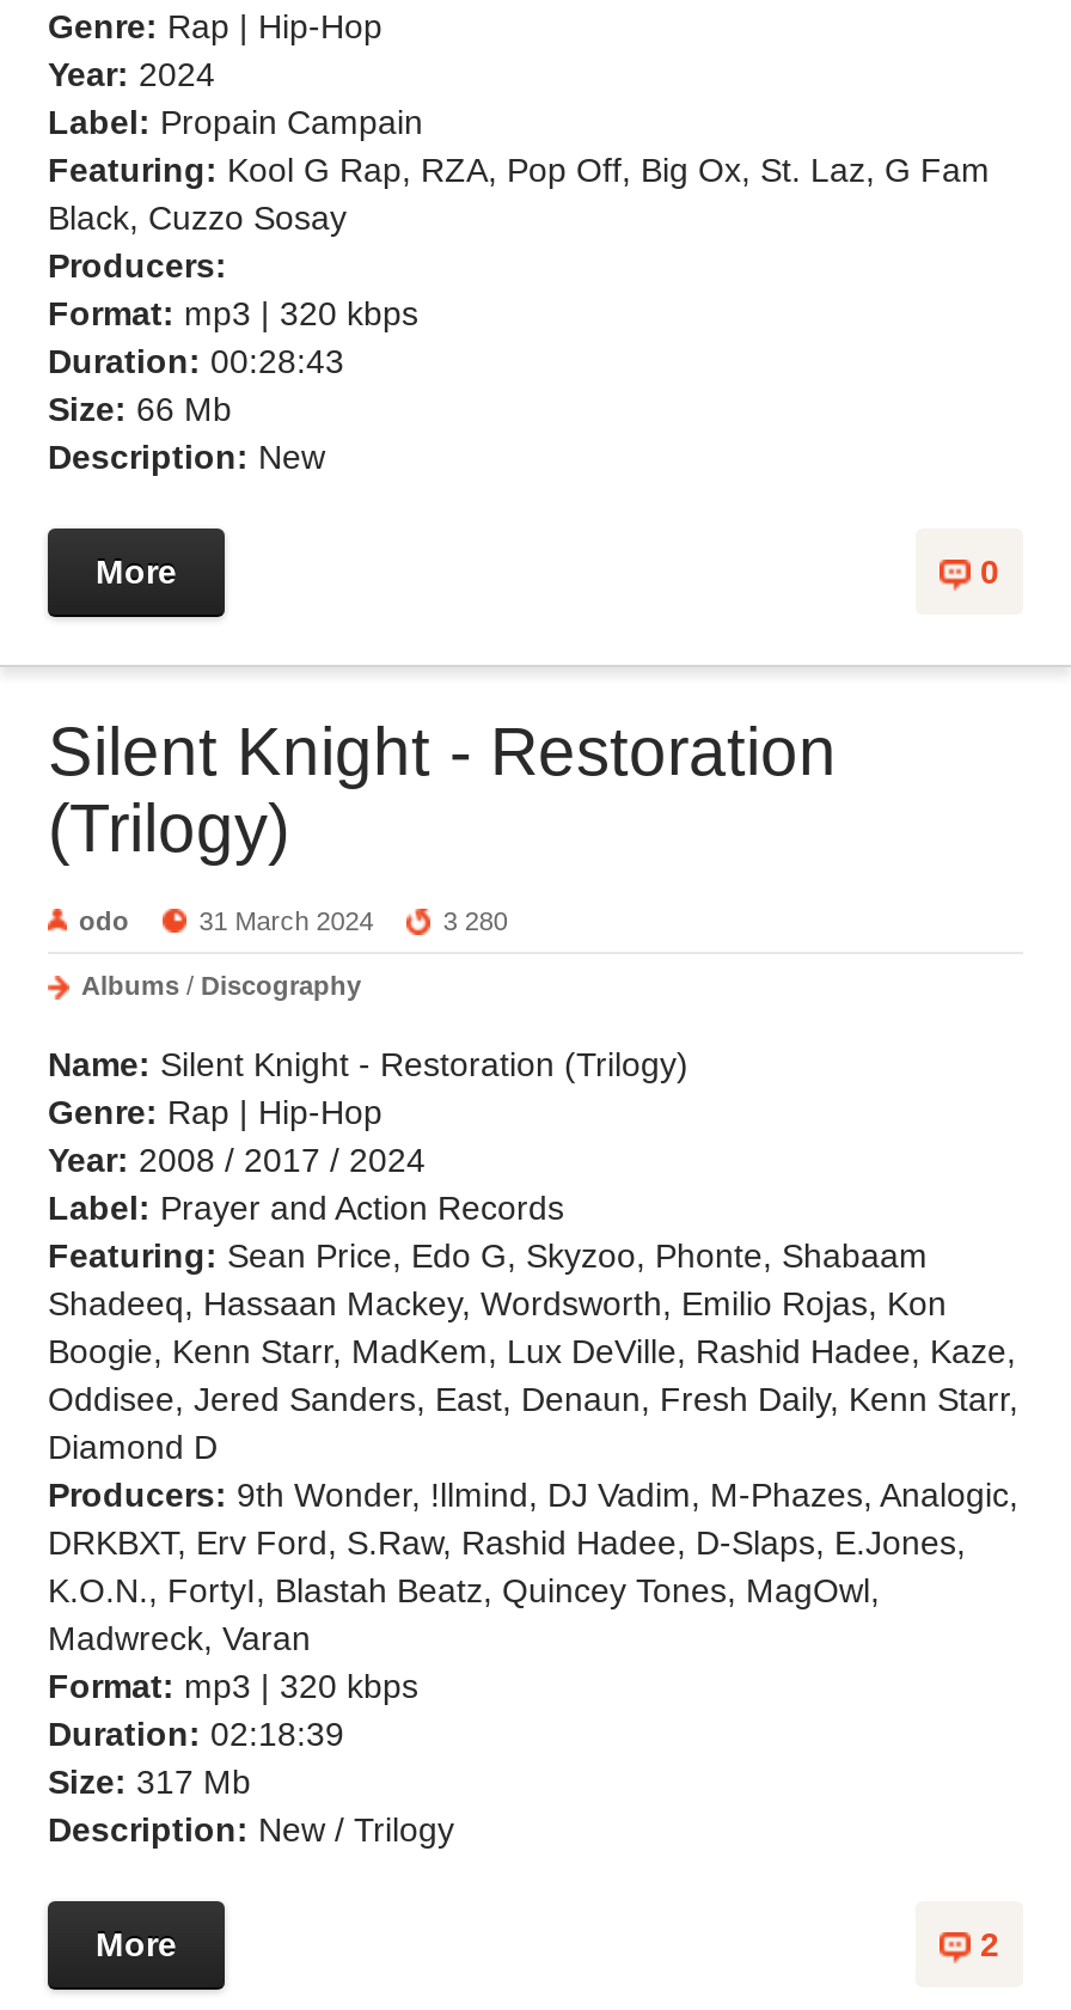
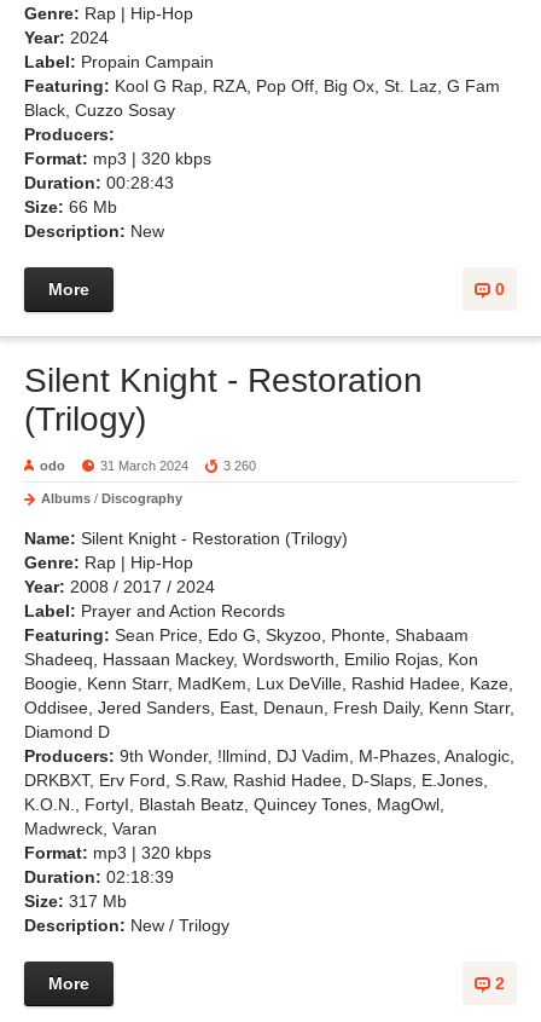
- 3 280
+ 3 260
